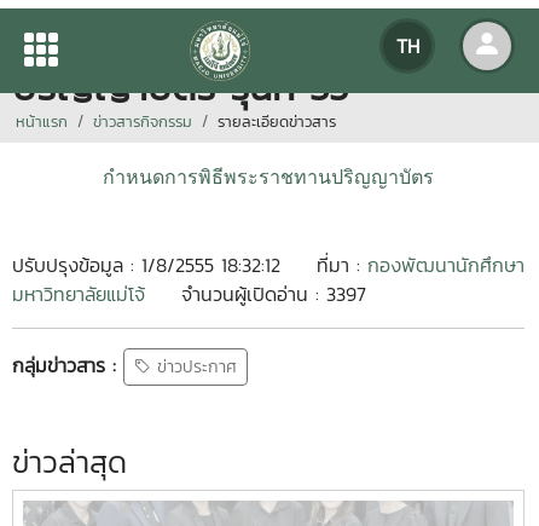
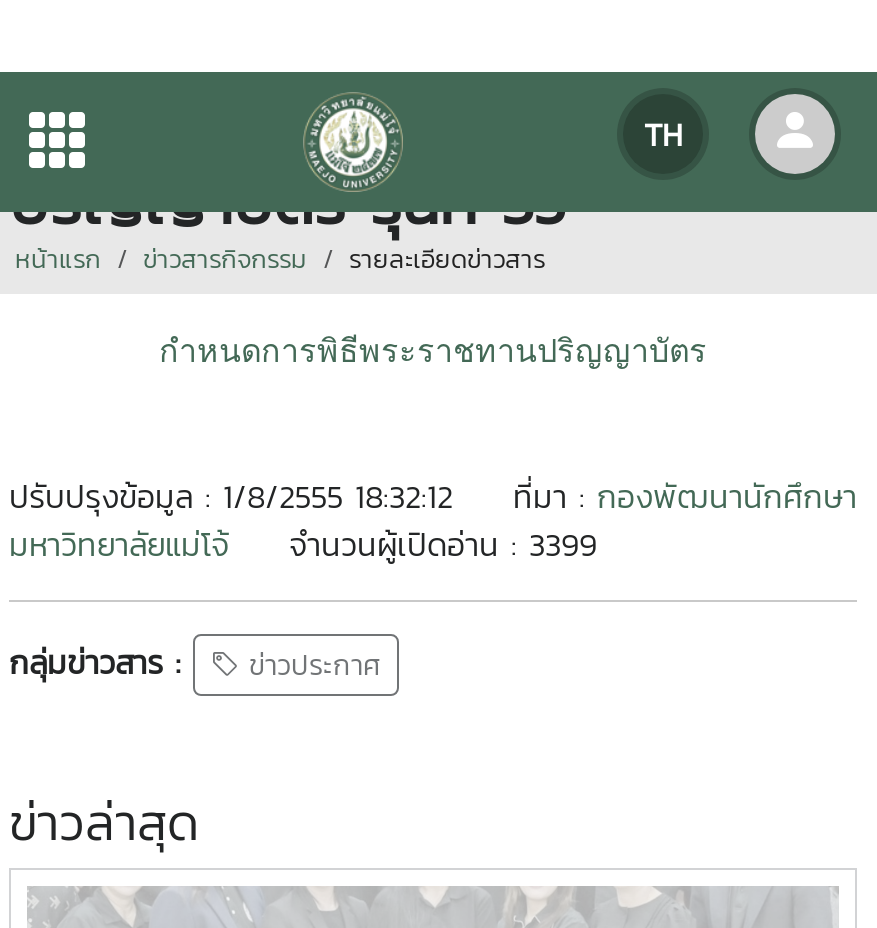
- จำนวนผู้เปิดอ่าน : 3397
+ จำนวนผู้เปิดอ่าน : 3399
